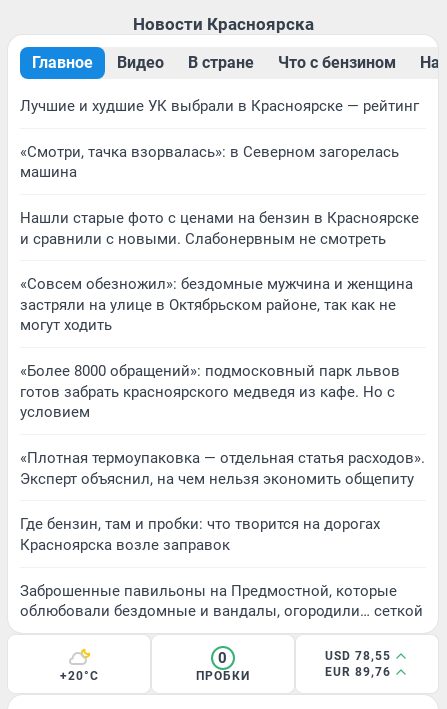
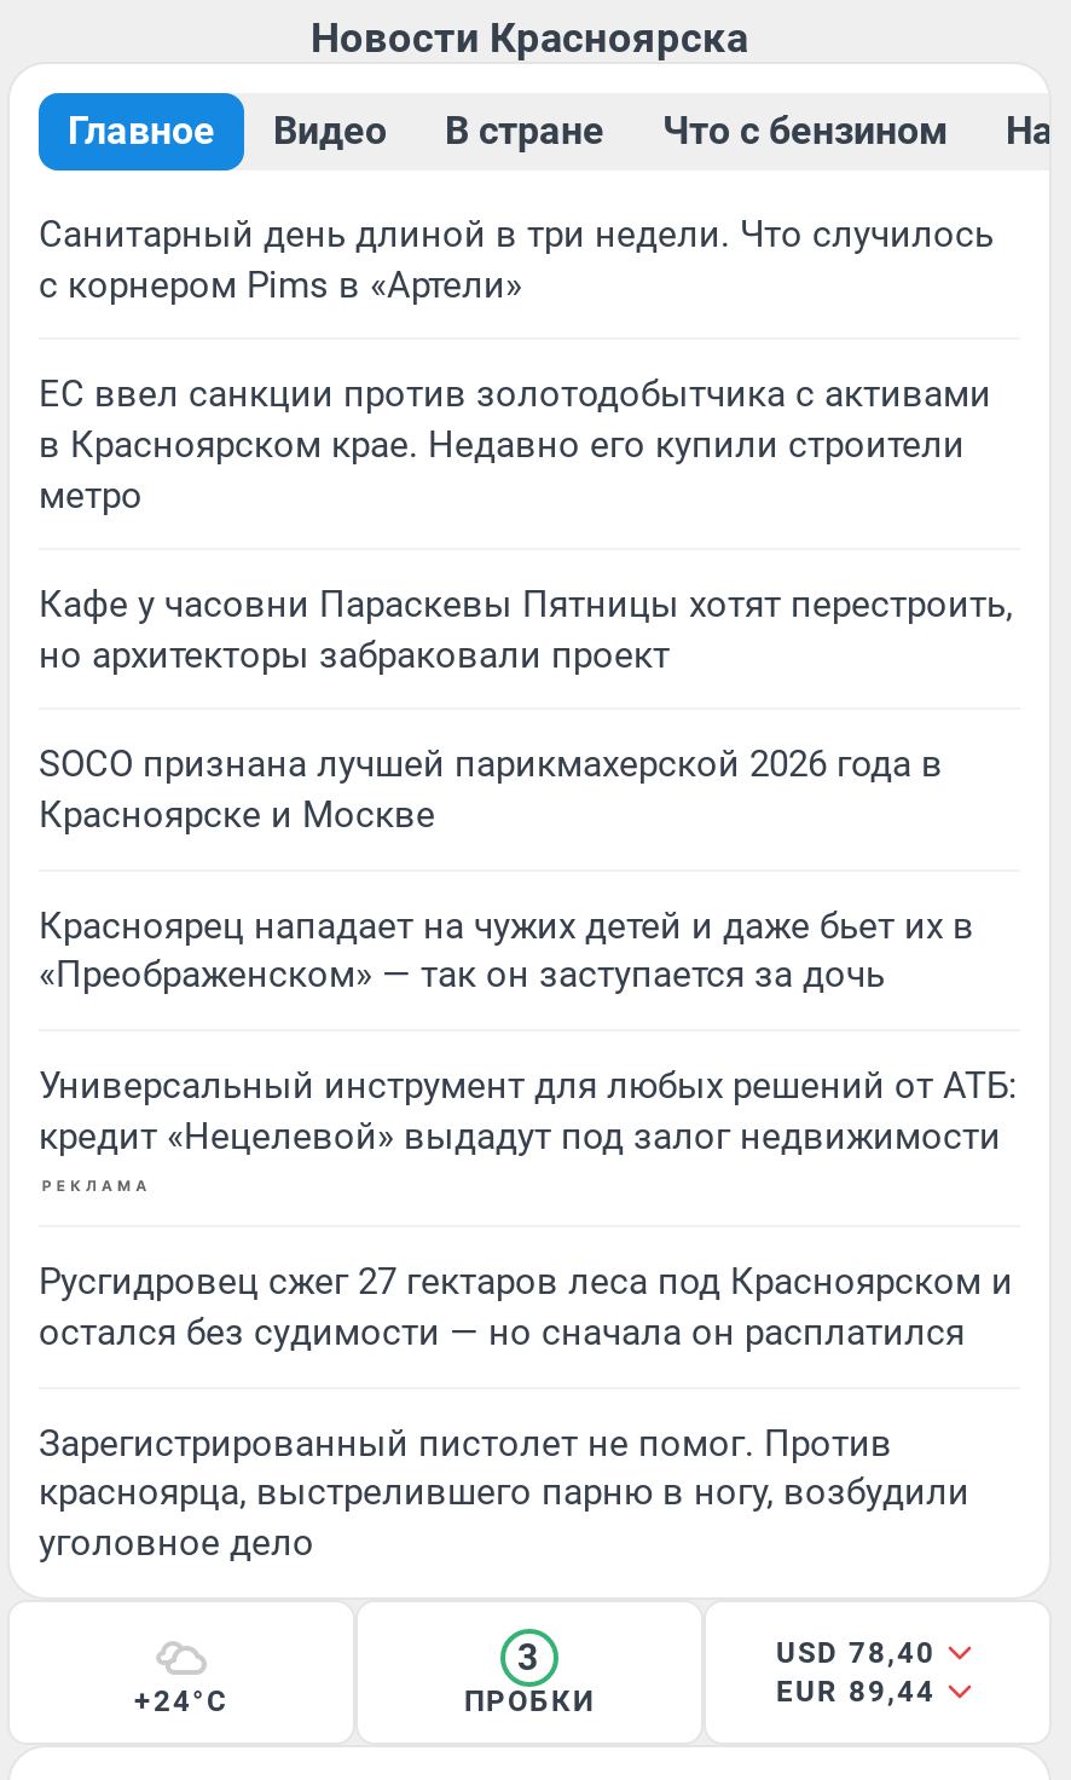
- Лучшие и худшие УК выбрали в Красноярске — рейтинг
+ Санитарный день длиной в три недели. Что случилось
+ с корнером Pims в «Артели»

- «Смотри, тачка взорвалась»: в Северном загорелась
- машина
+ ЕС ввел санкции против золотодобытчика с активами
+ в Красноярском крае. Недавно его купили строители
+ метро

- Нашли старые фото с ценами на бензин в Красноярске
- и сравнили с новыми. Слабонервным не смотреть
+ Кафе у часовни Параскевы Пятницы хотят перестроить,
+ но архитекторы забраковали проект

- «Совсем обезножил»: бездомные мужчина и женщина
- застряли на улице в Октябрьском районе, так как не
- могут ходить
+ SOCO признана лучшей парикмахерской 2026 года в
+ Красноярске и Москве

- «Более 8000 обращений»: подмосковный парк львов
- готов забрать красноярского медведя из кафе. Но с
- условием
+ Красноярец нападает на чужих детей и даже бьет их в
+ «Преображенском» — так он заступается за дочь

- «Плотная термоупаковка — отдельная статья расходов».
- Эксперт объяснил, на чем нельзя экономить общепиту
+ Универсальный инструмент для любых решений от АТБ:
+ кредит «Нецелевой» выдадут под залог недвижимости

- Где бензин, там и пробки: что творится на дорогах
- Красноярска возле заправок
+ Русгидровец сжег 27 гектаров леса под Красноярском и
+ остался без судимости — но сначала он расплатился

- Заброшенные павильоны на Предмостной, которые
- облюбовали бездомные и вандалы, огородили… сеткой
+ Зарегистрированный пистолет не помог. Против
+ красноярца, выстрелившего парню в ногу, возбудили
+ уголовное дело

- 0
+ 3

- USD 78,55
+ USD 78,40

- +20°C
+ +24°C

- EUR 89,76
+ EUR 89,44
